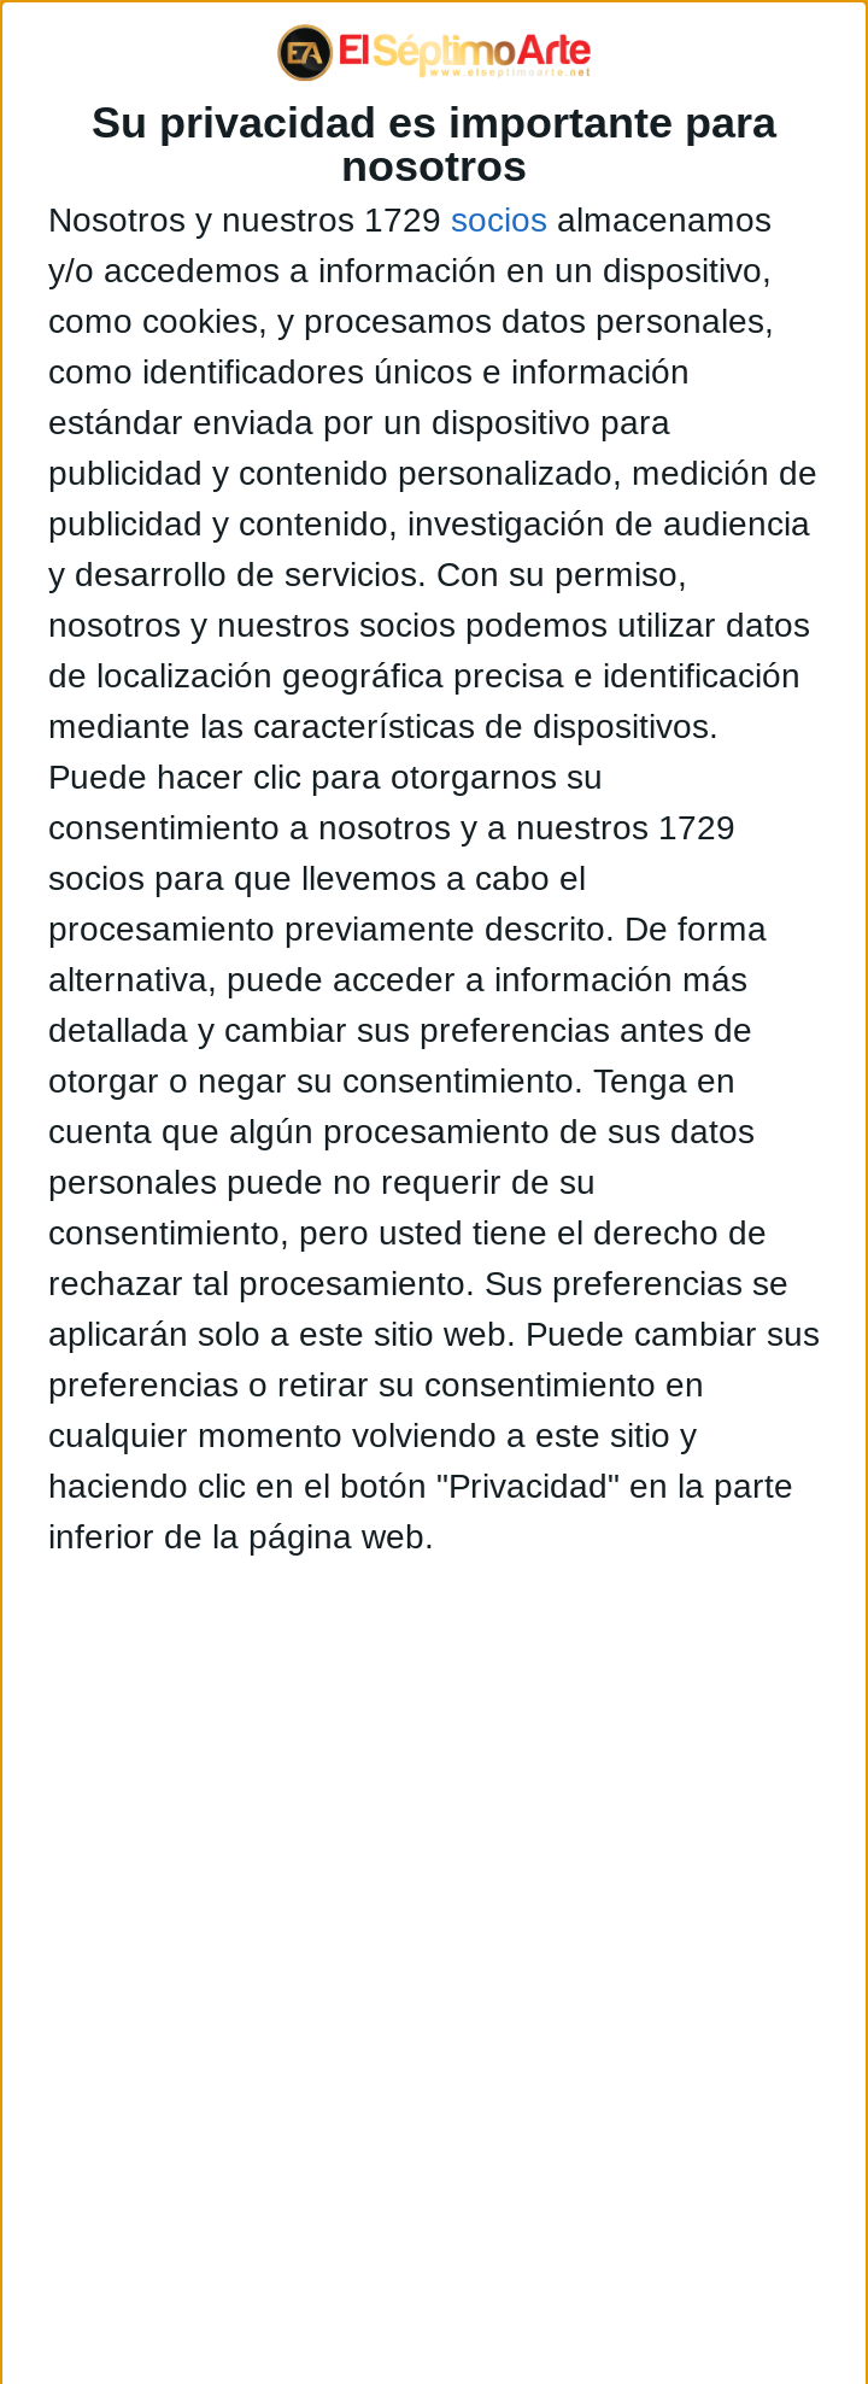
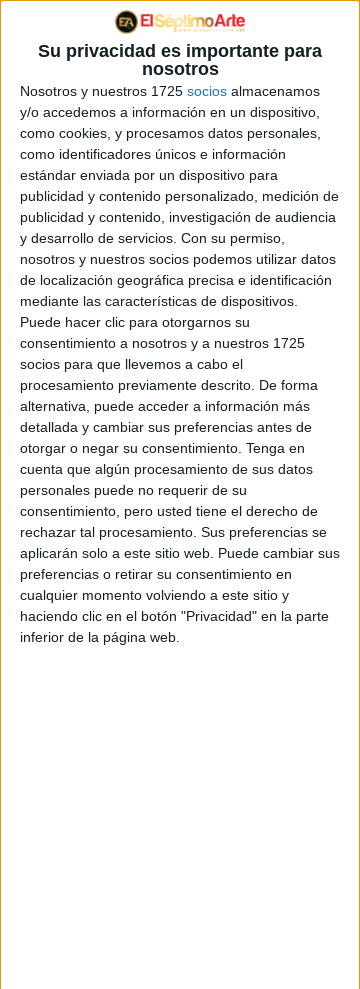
- Nosotros y nuestros 1729 socios almacenamos
+ Nosotros y nuestros 1725 socios almacenamos

- consentimiento a nosotros y a nuestros 1729
+ consentimiento a nosotros y a nuestros 1725
